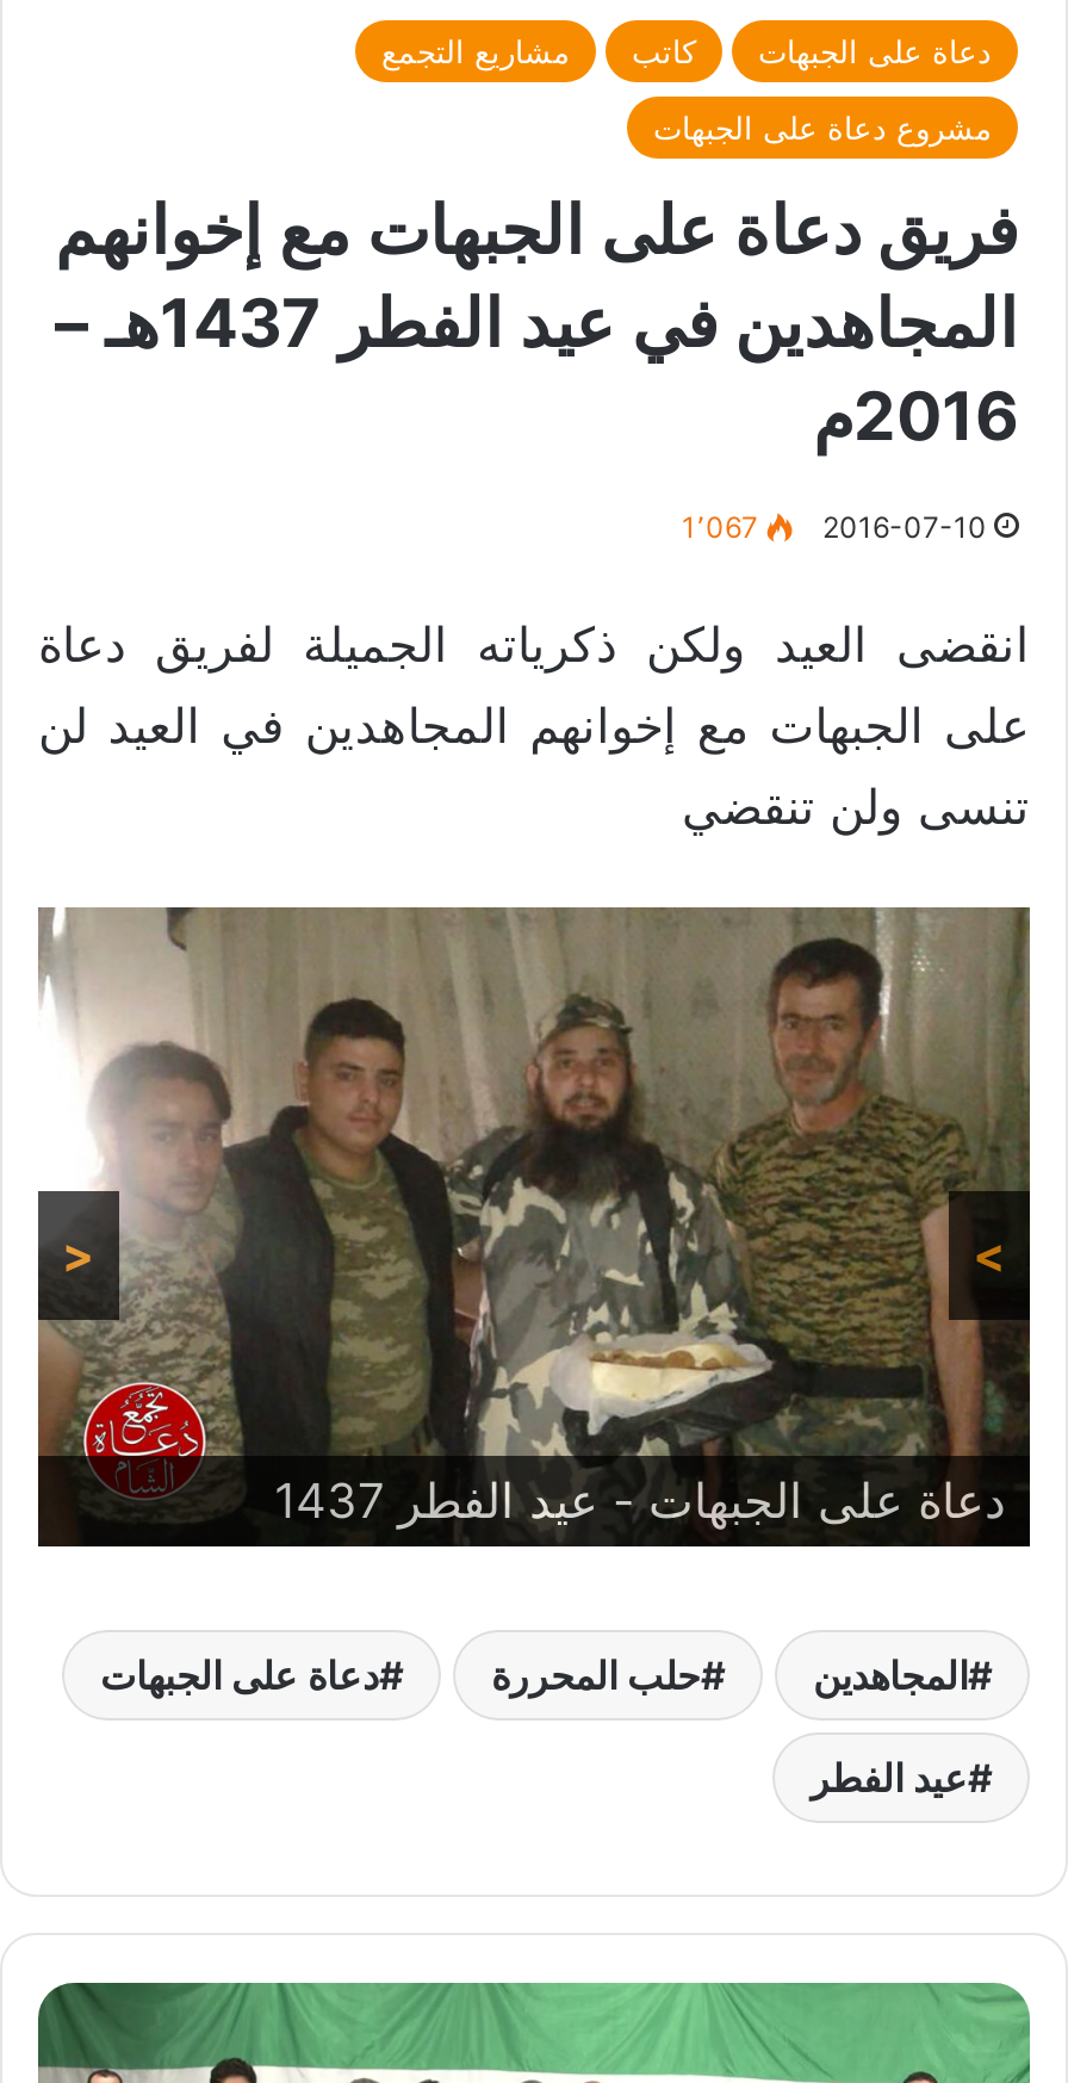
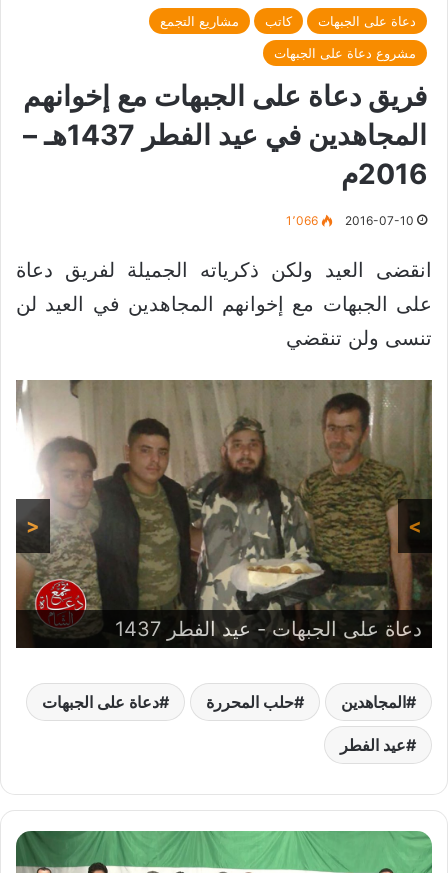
- 1٬067 2016-07-10
+ 1٬066 2016-07-10
